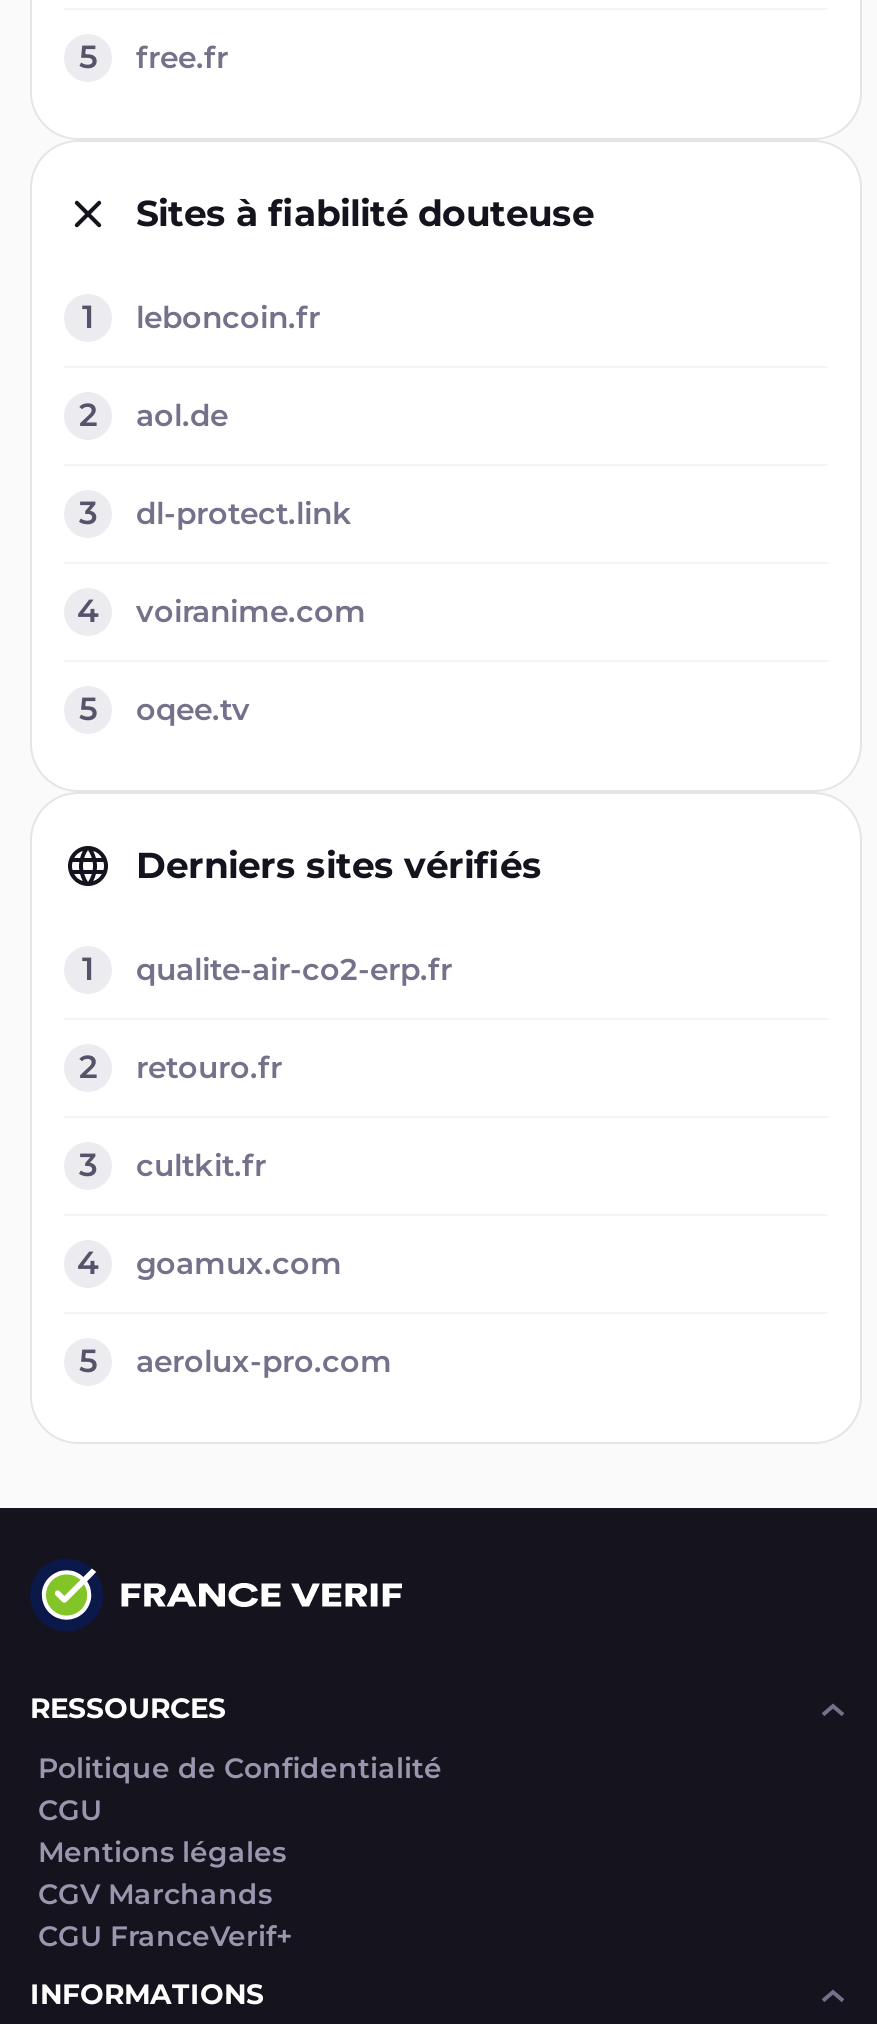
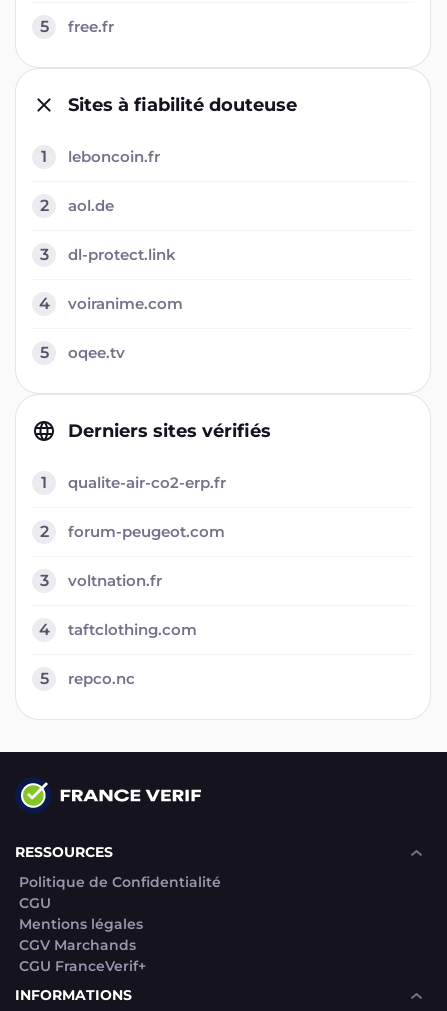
- retouro.fr
+ forum-peugeot.com

- cultkit.fr
+ voltnation.fr

- goamux.com
+ taftclothing.com

- aerolux-pro.com
+ repco.nc
